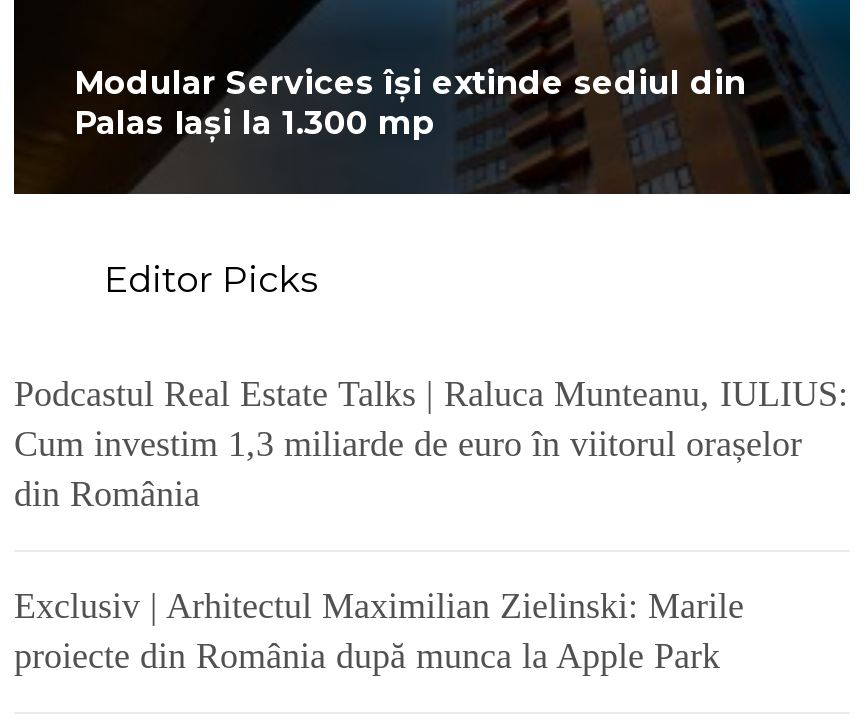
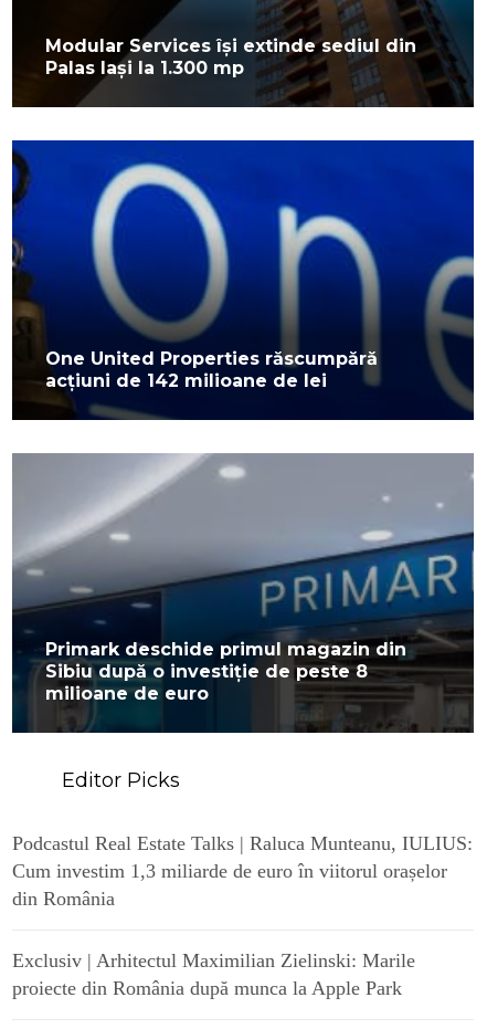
+ [image]
+ One United Properties răscumpără
+ acțiuni de 142 milioane de lei

+ [image]
+ Primark deschide primul magazin din
+ Sibiu după o investiție de peste 8
+ milioane de euro
